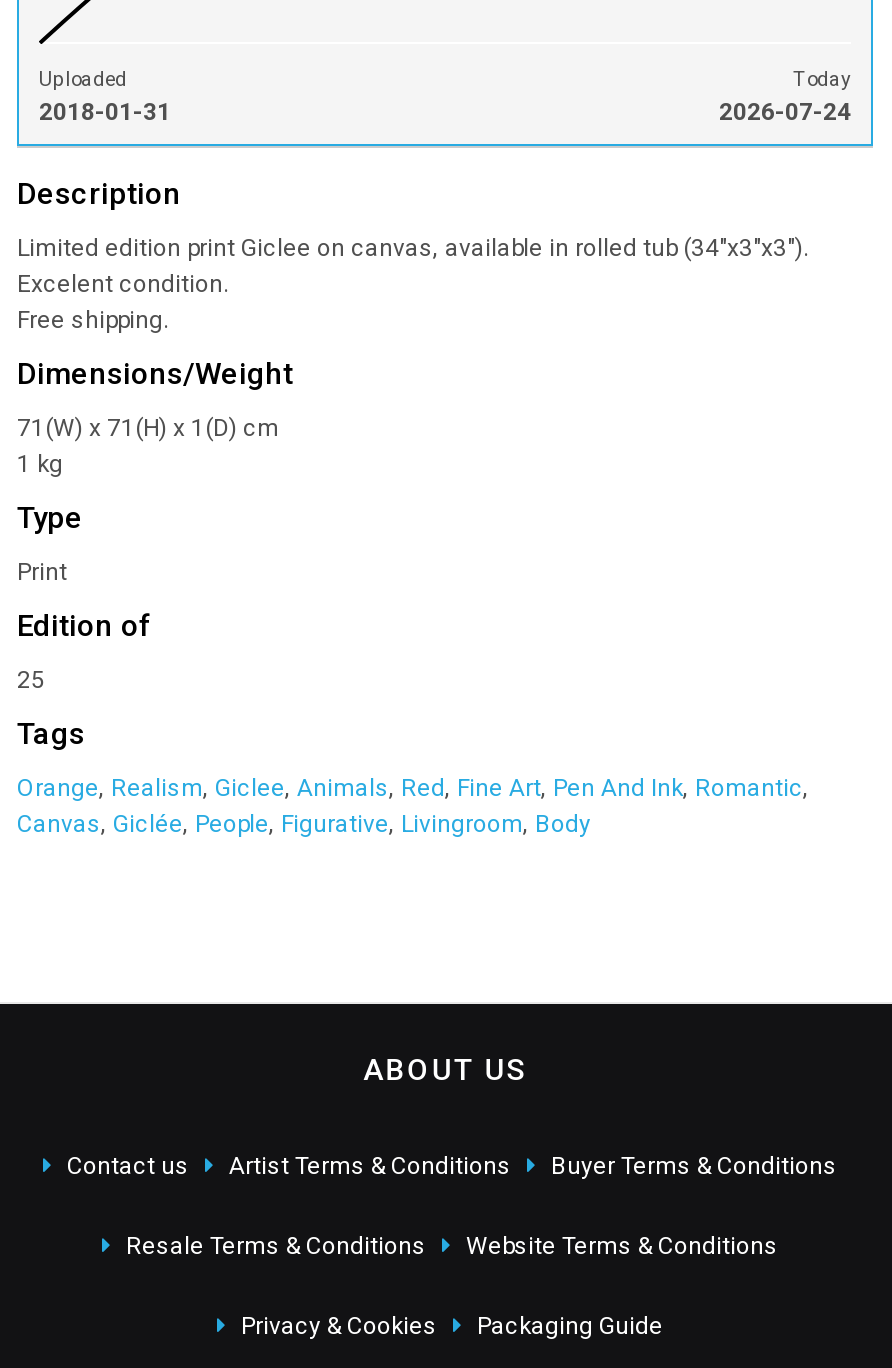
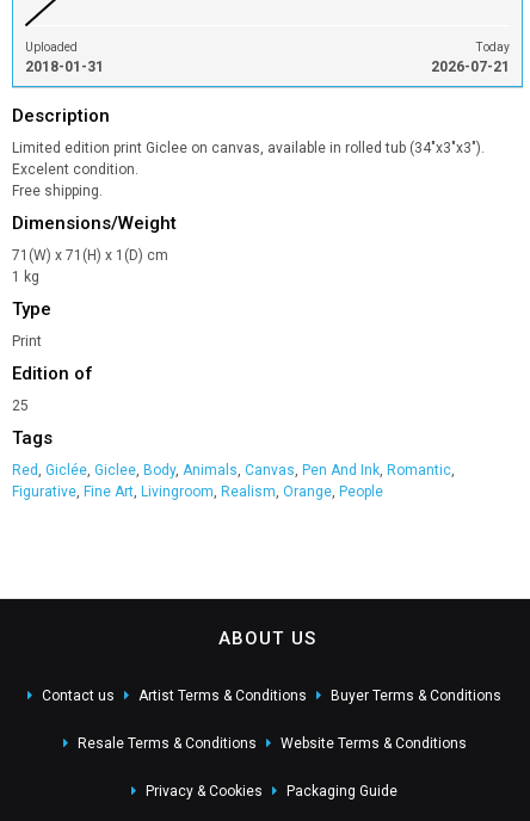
- 2026-07-24
+ 2026-07-21

- Orange, Realism, Giclee, Animals, Red, Fine Art, Pen And Ink, Romantic,
- Canvas, Giclée, People, Figurative, Livingroom, Body
+ Red, Giclée, Giclee, Body, Animals, Canvas, Pen And Ink, Romantic,
+ Figurative, Fine Art, Livingroom, Realism, Orange, People
